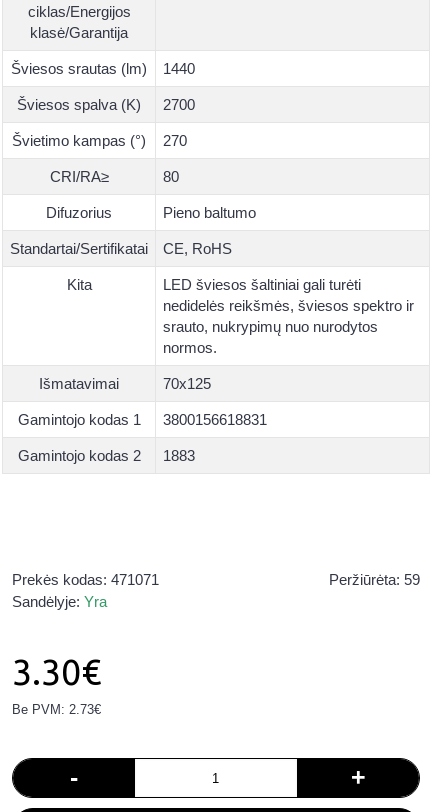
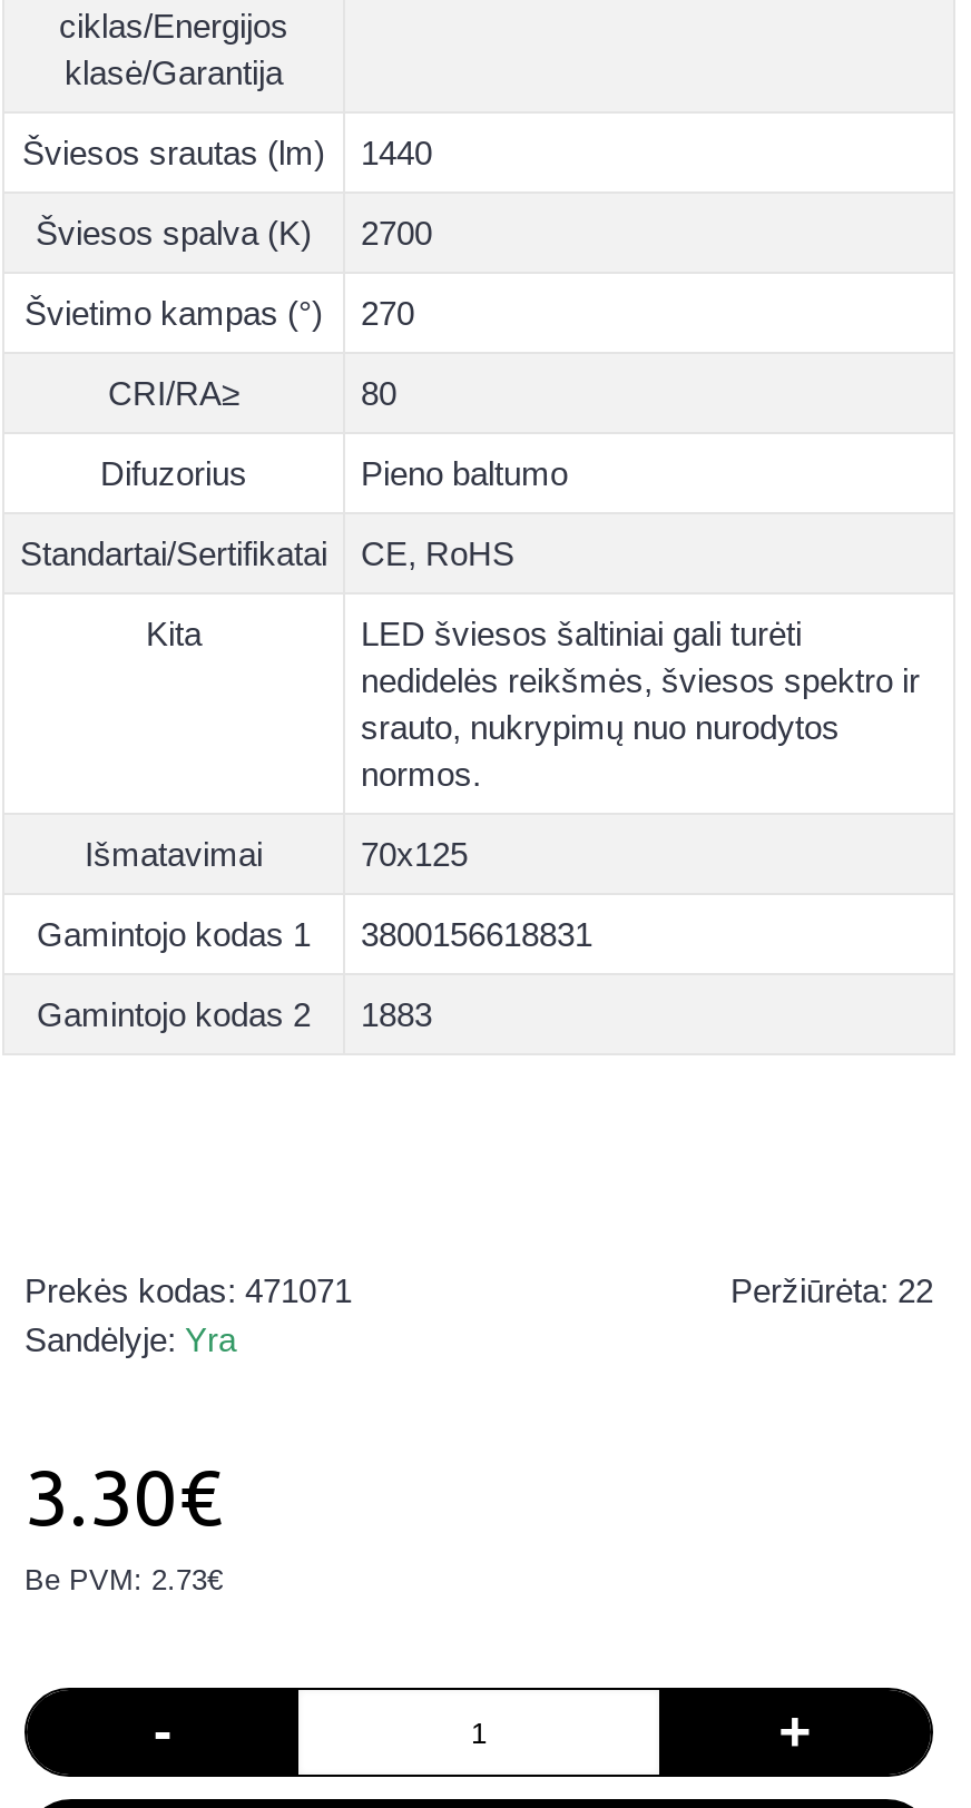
- Peržiūrėta: 59
+ Peržiūrėta: 22
